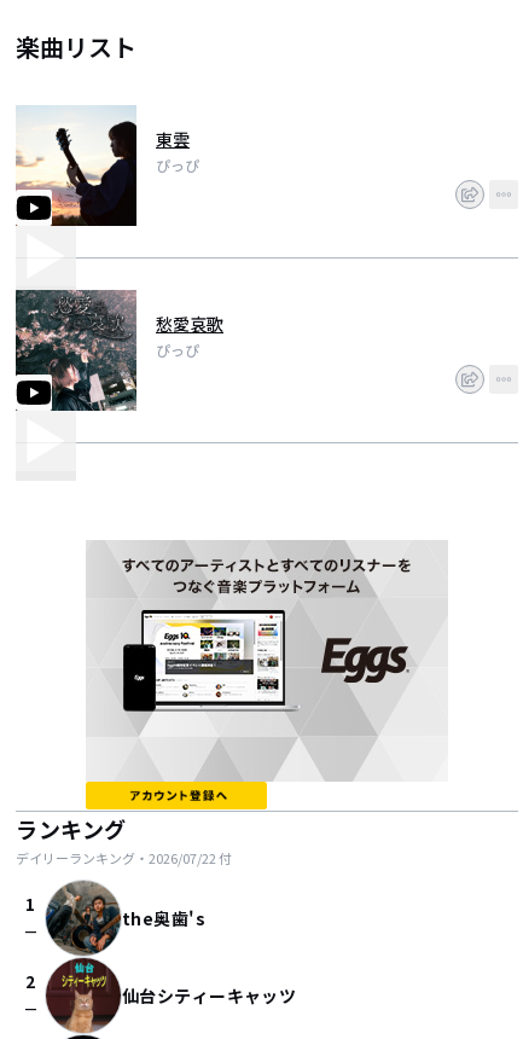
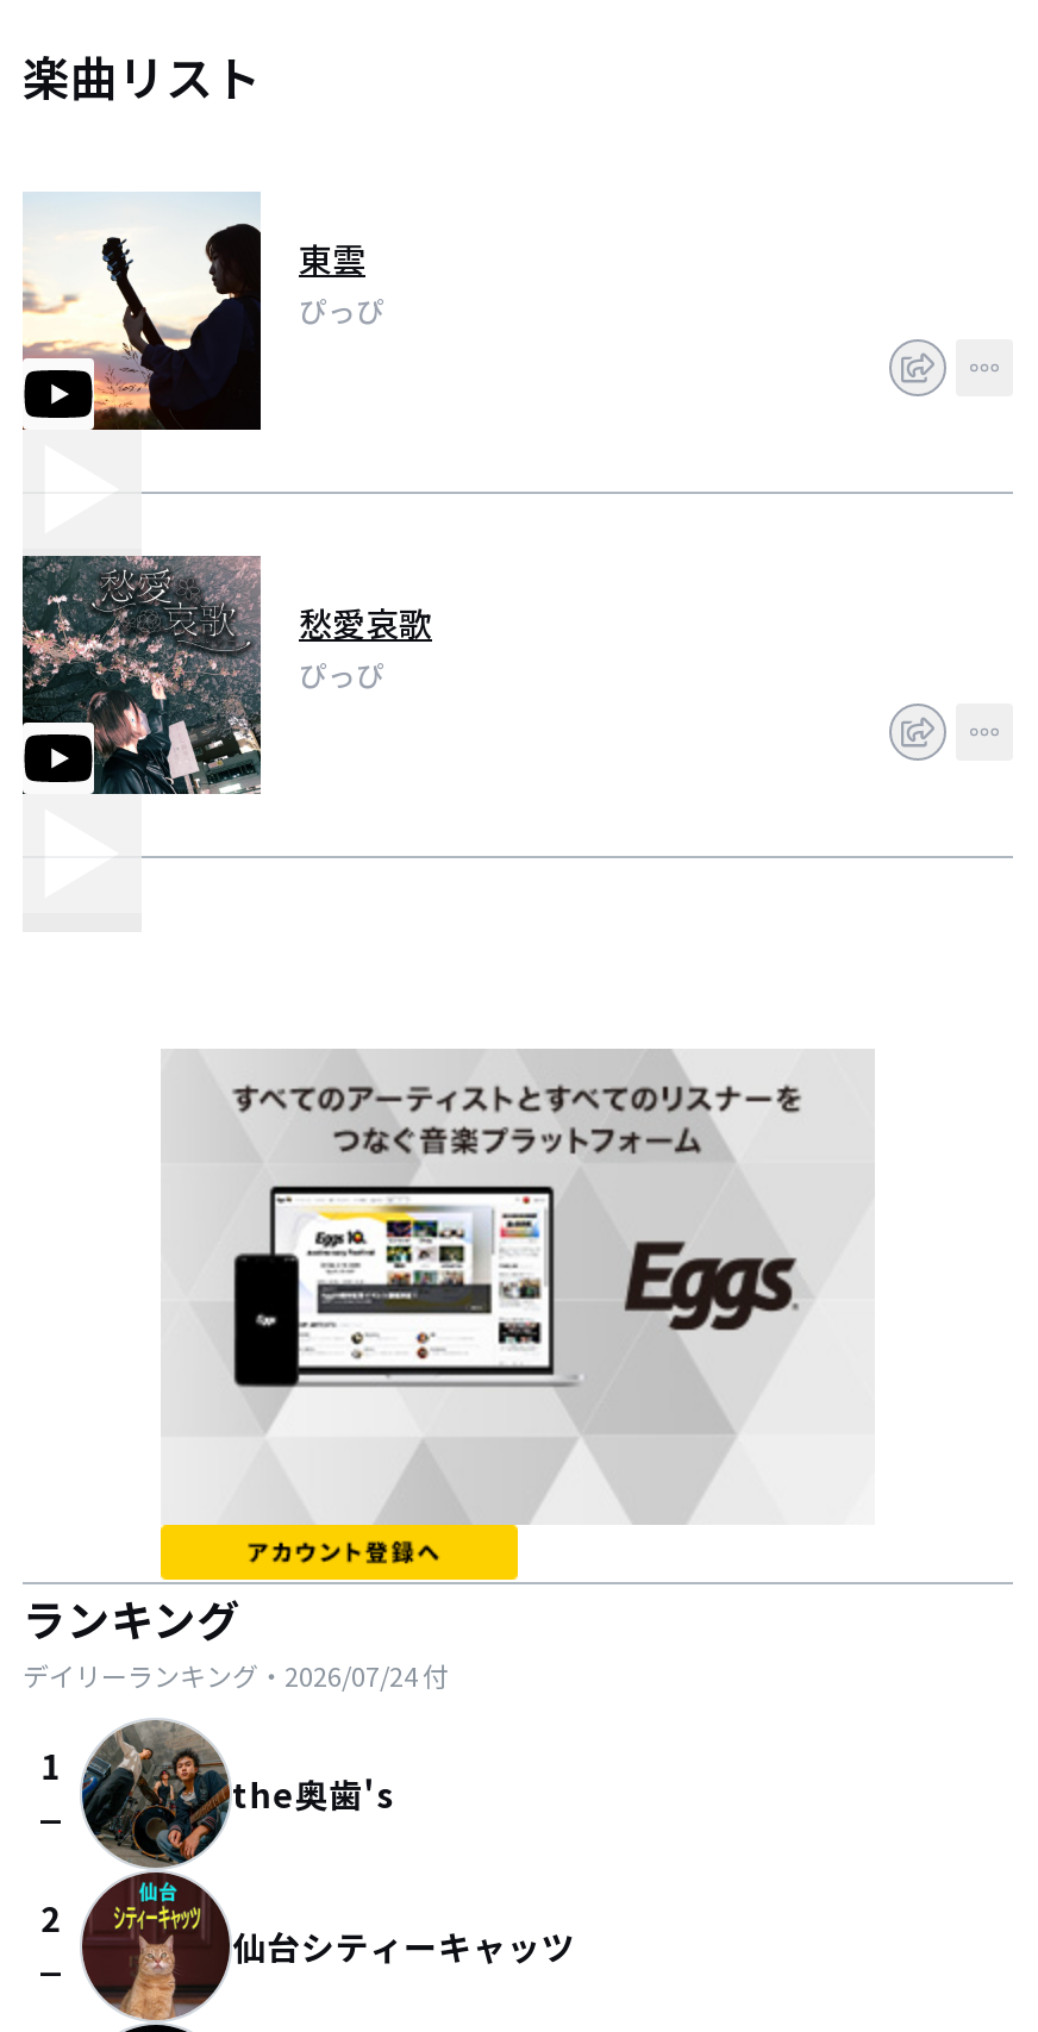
- デイリーランキング・2026/07/22付
+ デイリーランキング・2026/07/24付
